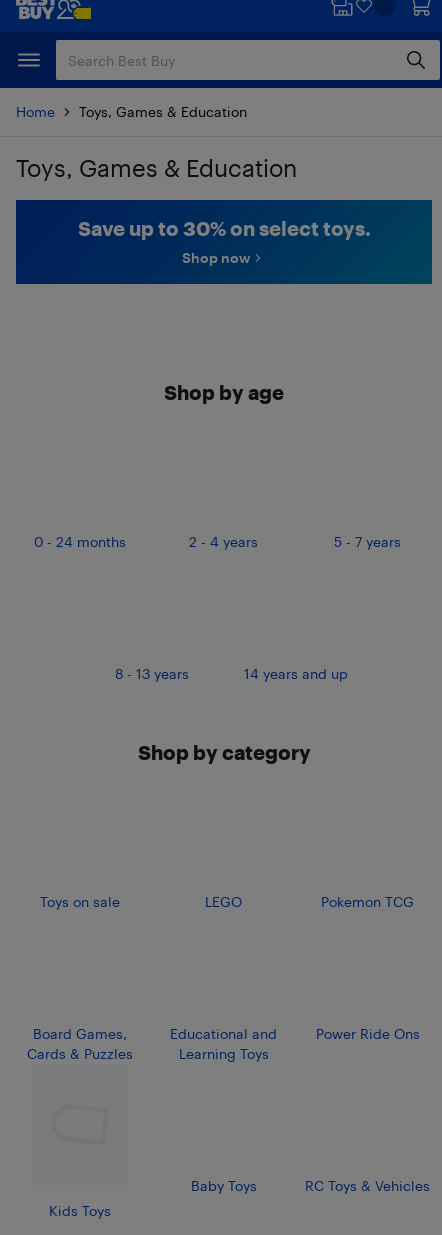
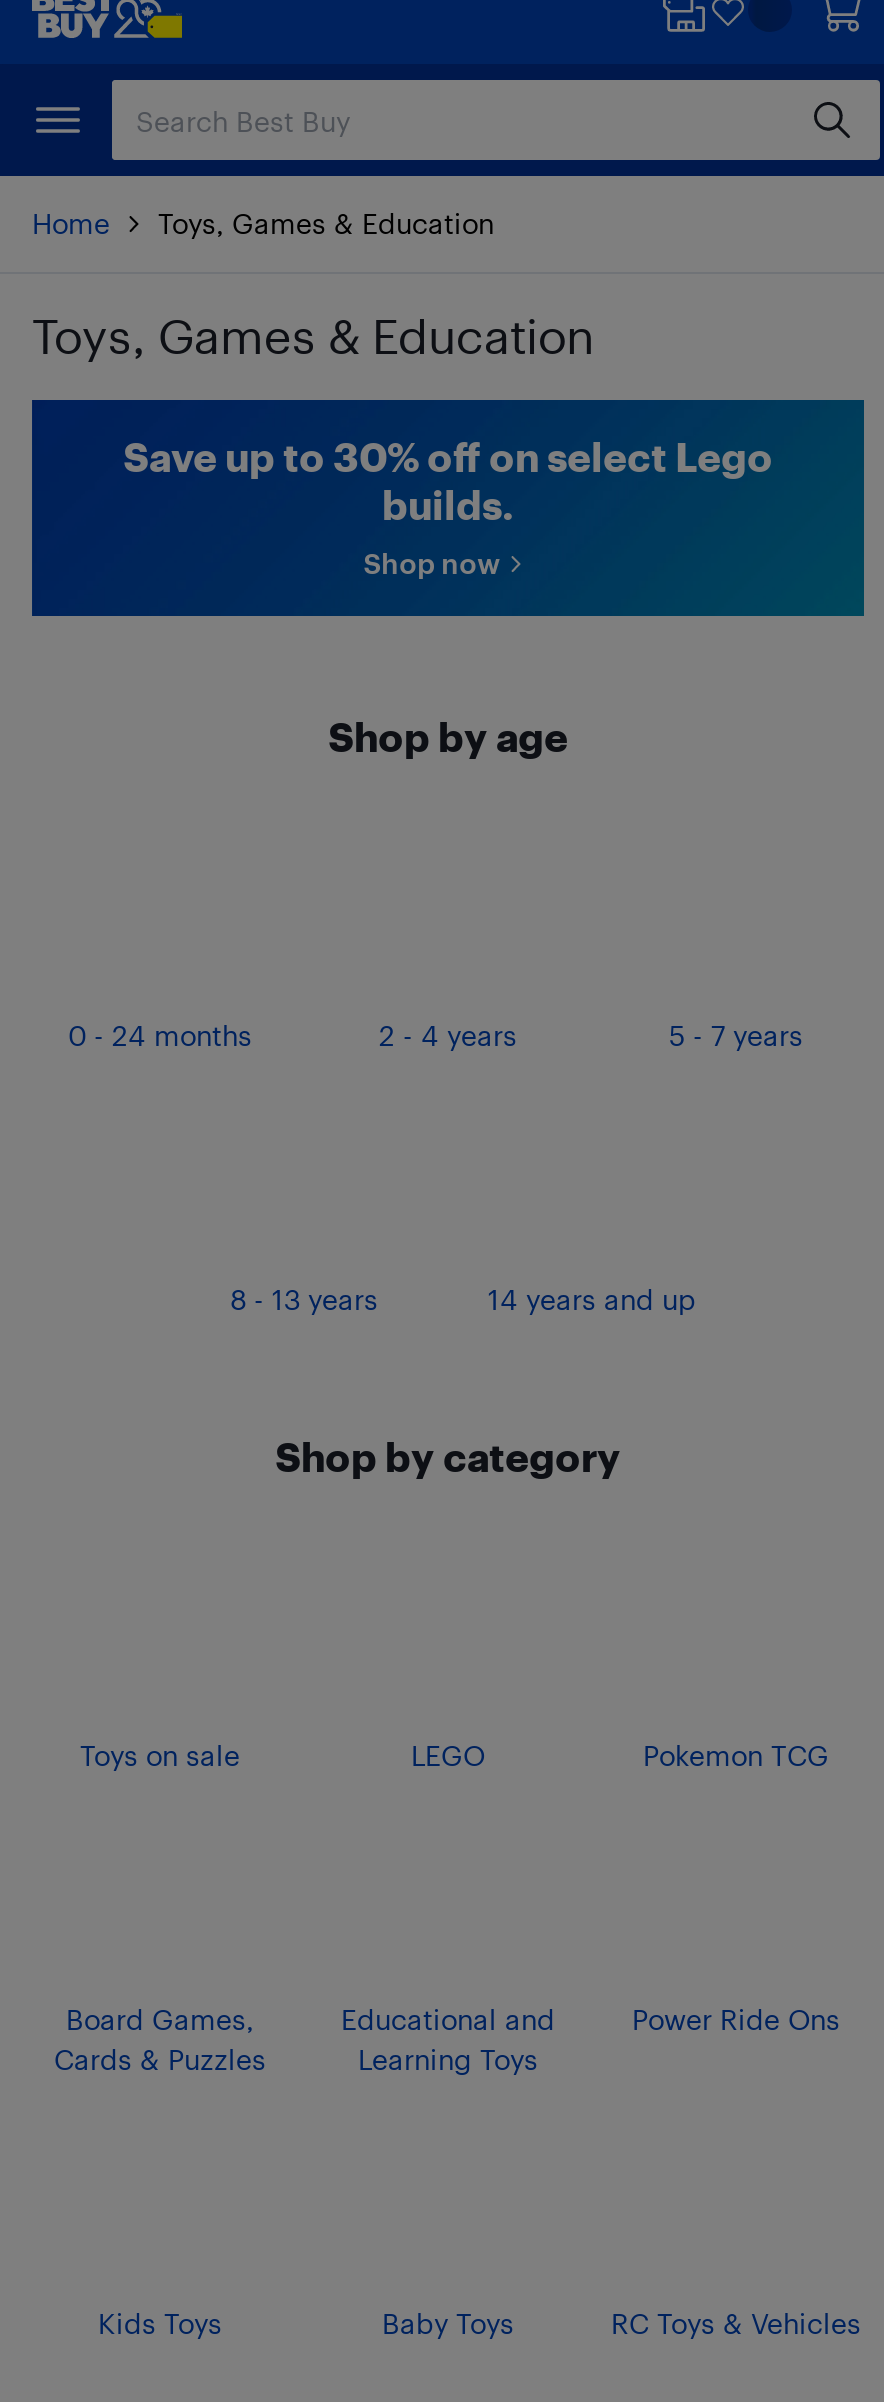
- Save up to 30% on select toys.
+ Save up to 30% off on select Lego
+ builds.

moved down: Shop now
